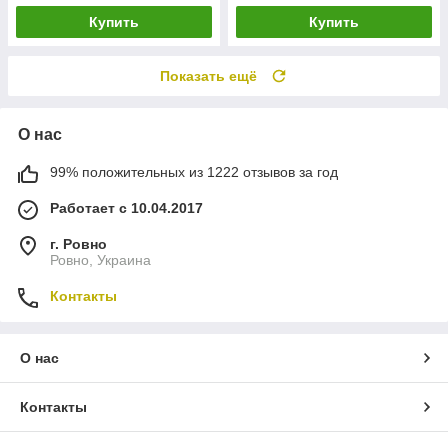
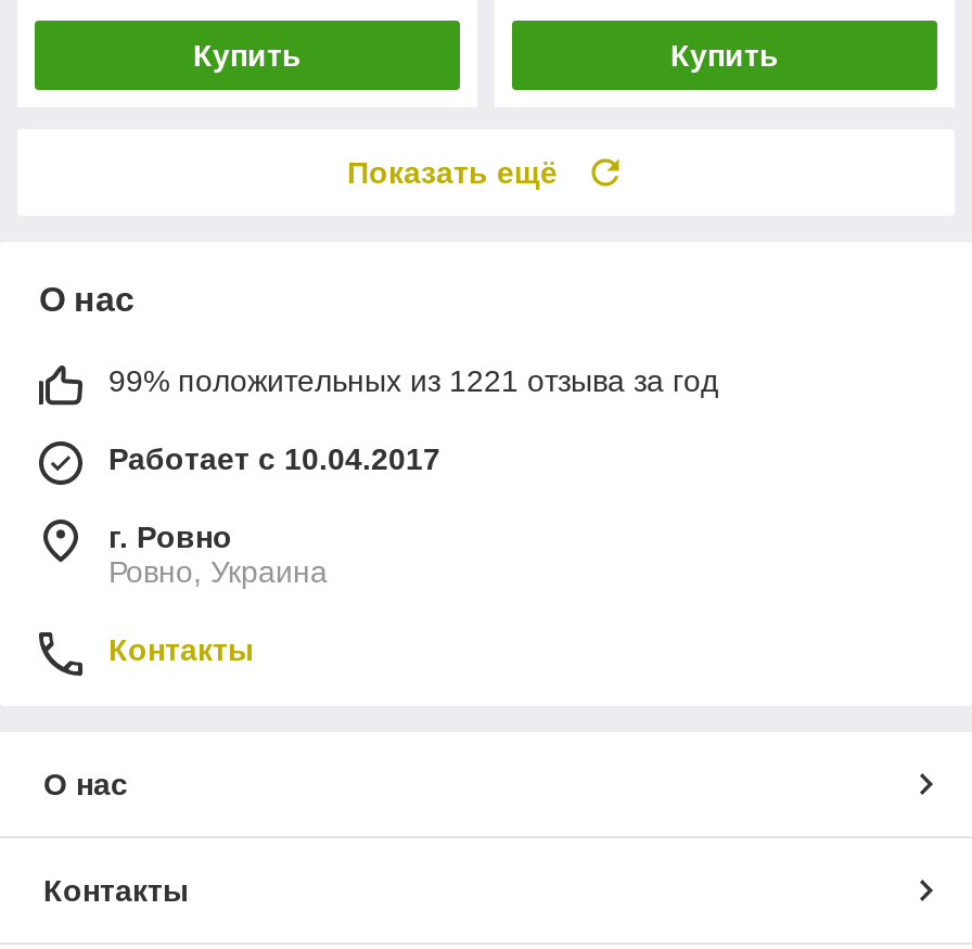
- 99% положительных из 1222 отзывов за год
+ 99% положительных из 1221 отзыва за год
